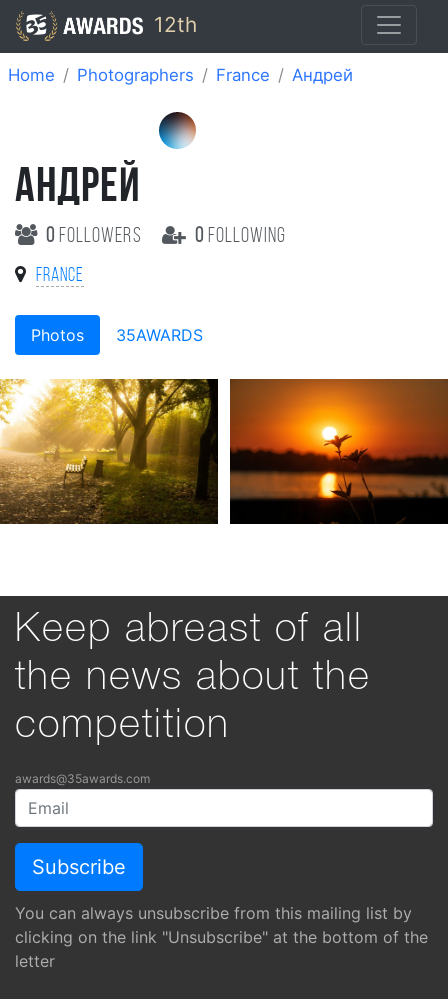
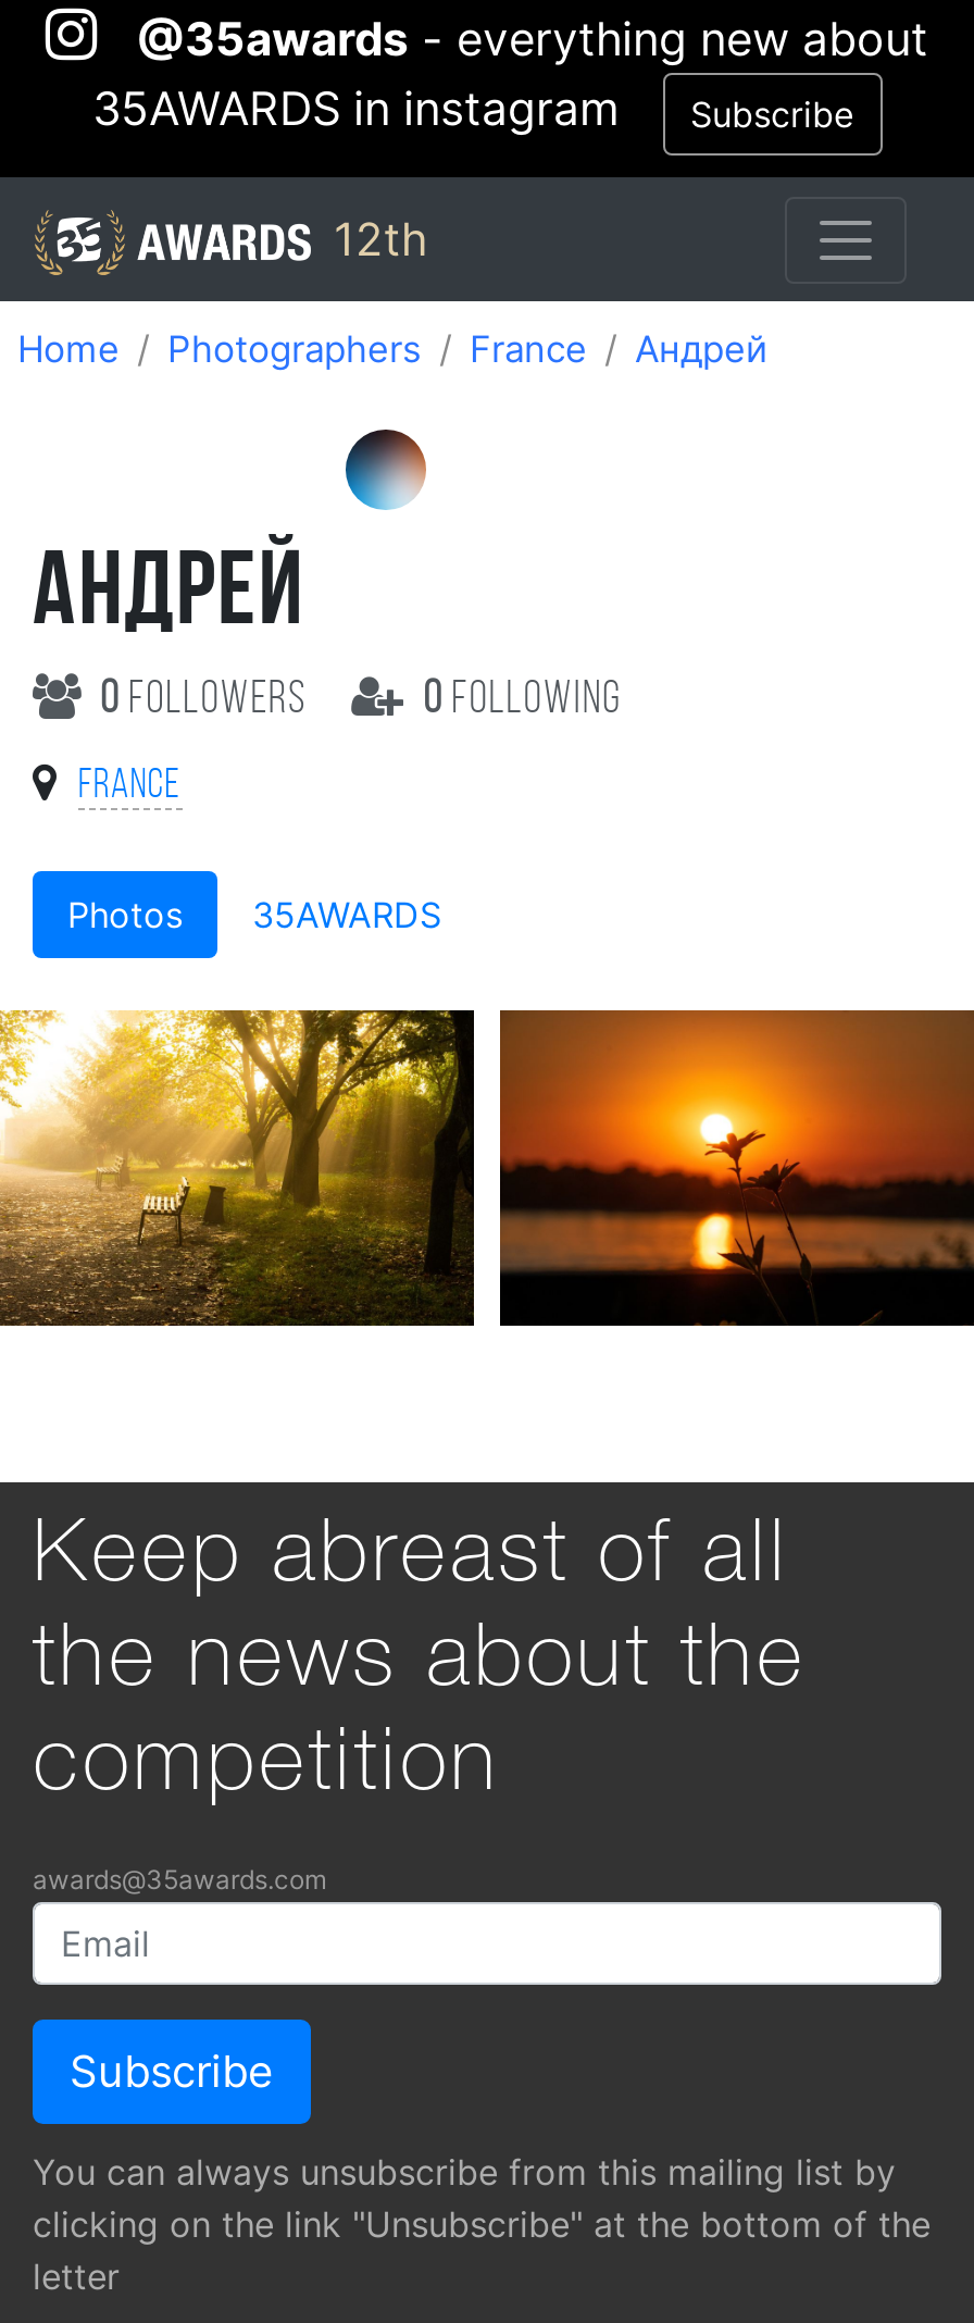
+ @35awards - everything new about
+ 35AWARDS in instagram
+ Subscribe
